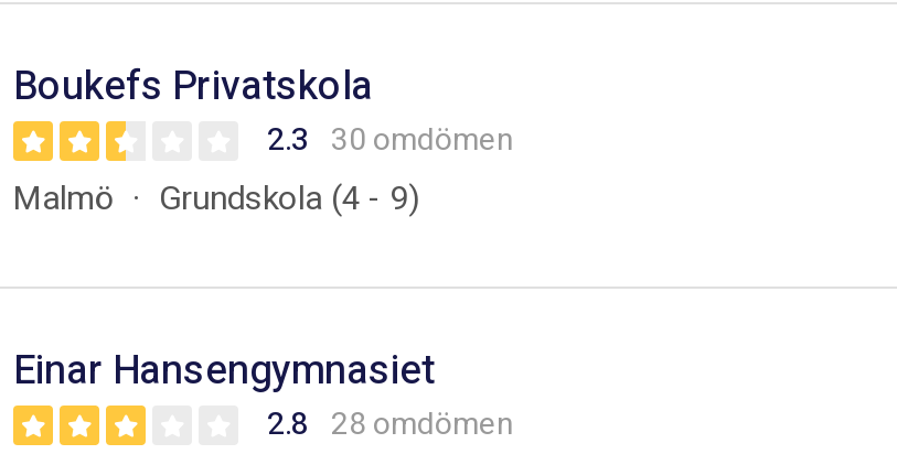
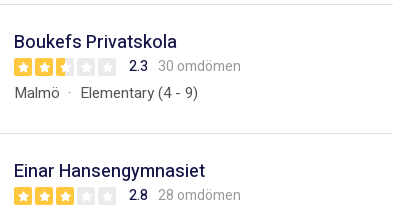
- Malmö Grundskola (4 - 9)
+ Malmö Elementary (4 - 9)
